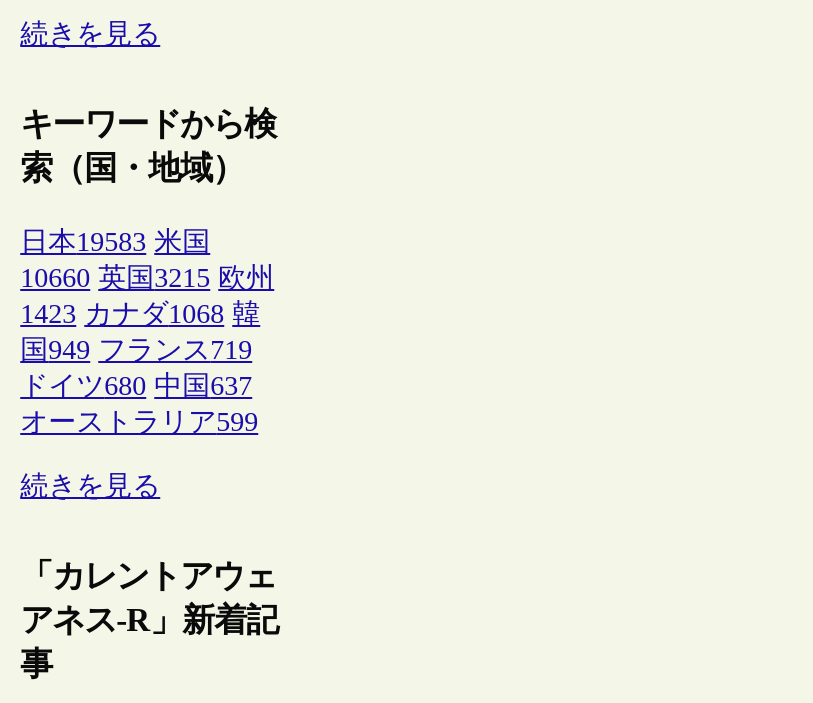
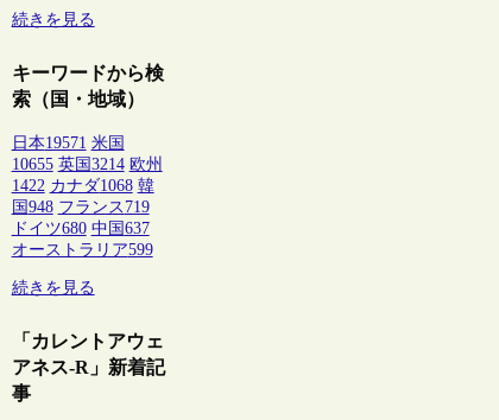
- 日本19583 米国
+ 日本19571 米国

- 10660 英国3215 欧州
+ 10655 英国3214 欧州

- 1423 カナダ1068 韓
+ 1422 カナダ1068 韓

- 国949 フランス719
+ 国948 フランス719
